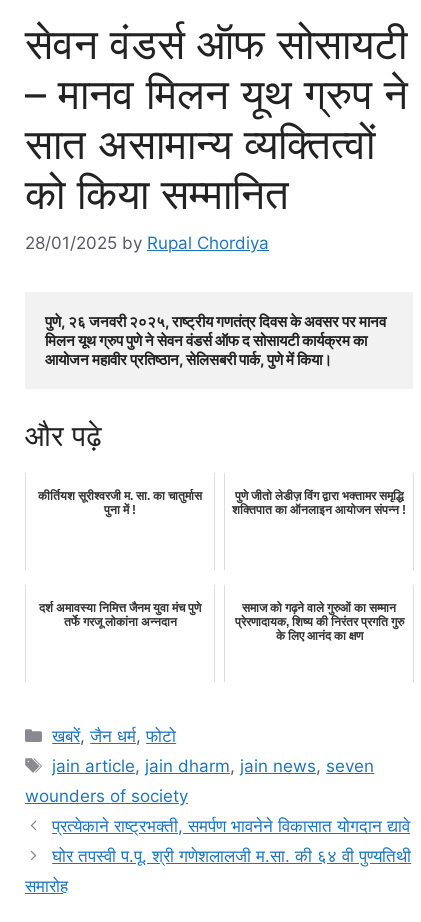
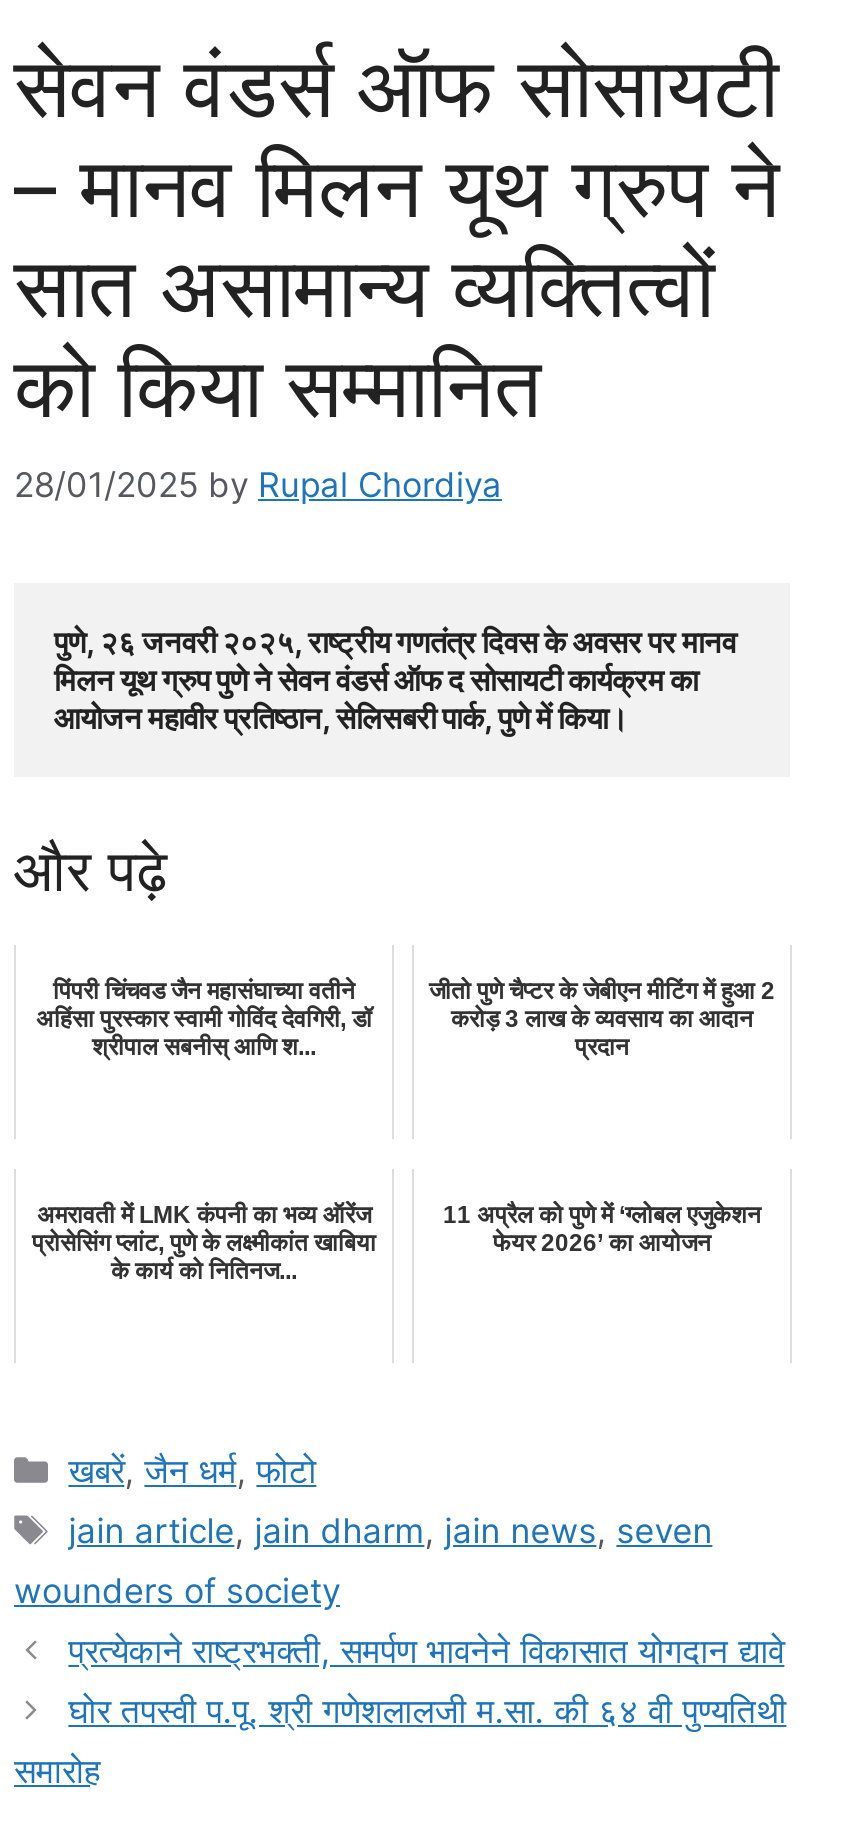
- कीर्तियश सूरीश्वरजी म. सा. का चातुर्मास
- पुना में !
+ पिंपरी चिंचवड जैन महासंघाच्या वतीने
+ अहिंसा पुरस्कार स्वामी गोविंद देवगिरी, डॉ
+ श्रीपाल सबनीस् आणि श...

- पुणे जीतो लेडीज़ विंग द्वारा भक्तामर समृद्धि
- शक्तिपात का ऑनलाइन आयोजन संपन्न !
+ जीतो पुणे चैप्टर के जेबीएन मीटिंग में हुआ 2
+ करोड़ 3 लाख के व्यवसाय का आदान
+ प्रदान

- दर्श अमावस्या निमित्त जैनम युवा मंच पुणे
- तर्फे गरजू लोकांना अन्नदान
+ अमरावती में LMK कंपनी का भव्य ऑरेंज
+ प्रोसेसिंग प्लांट, पुणे के लक्ष्मीकांत खाबिया
+ के कार्य को नितिनज...

- समाज को गढ़ने वाले गुरुओं का सम्मान
- प्रेरणादायक, शिष्य की निरंतर प्रगति गुरु
- के लिए आनंद का क्षण
+ 11 अप्रैल को पुणे में ‘ग्लोबल एजुकेशन
+ फेयर 2026’ का आयोजन
